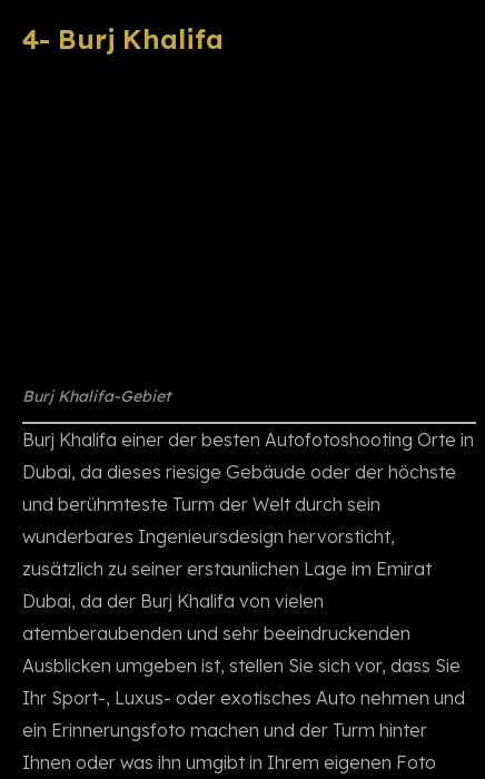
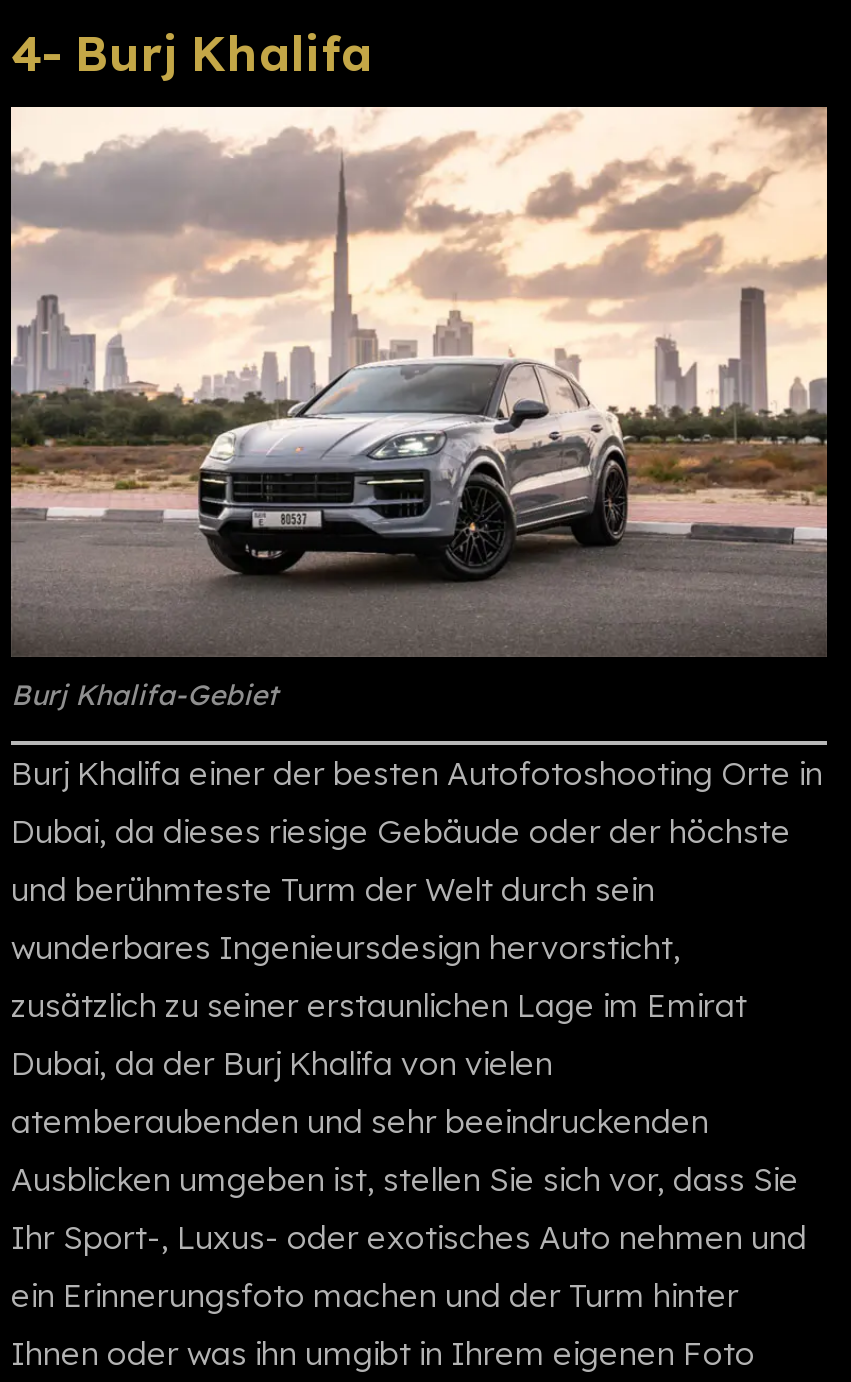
+ [image]
